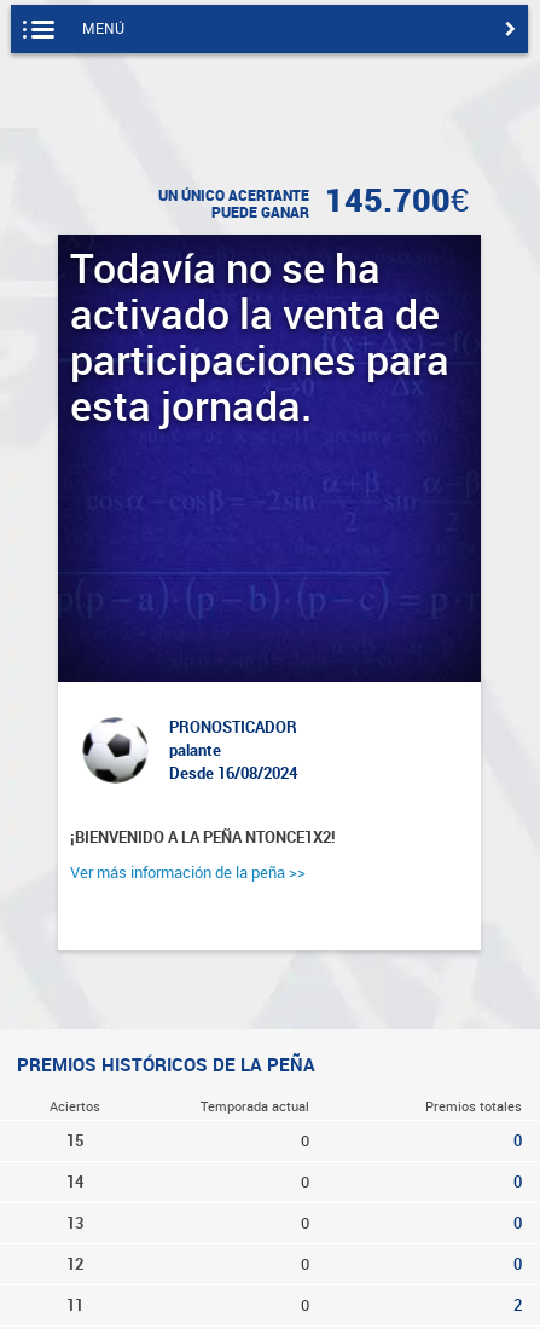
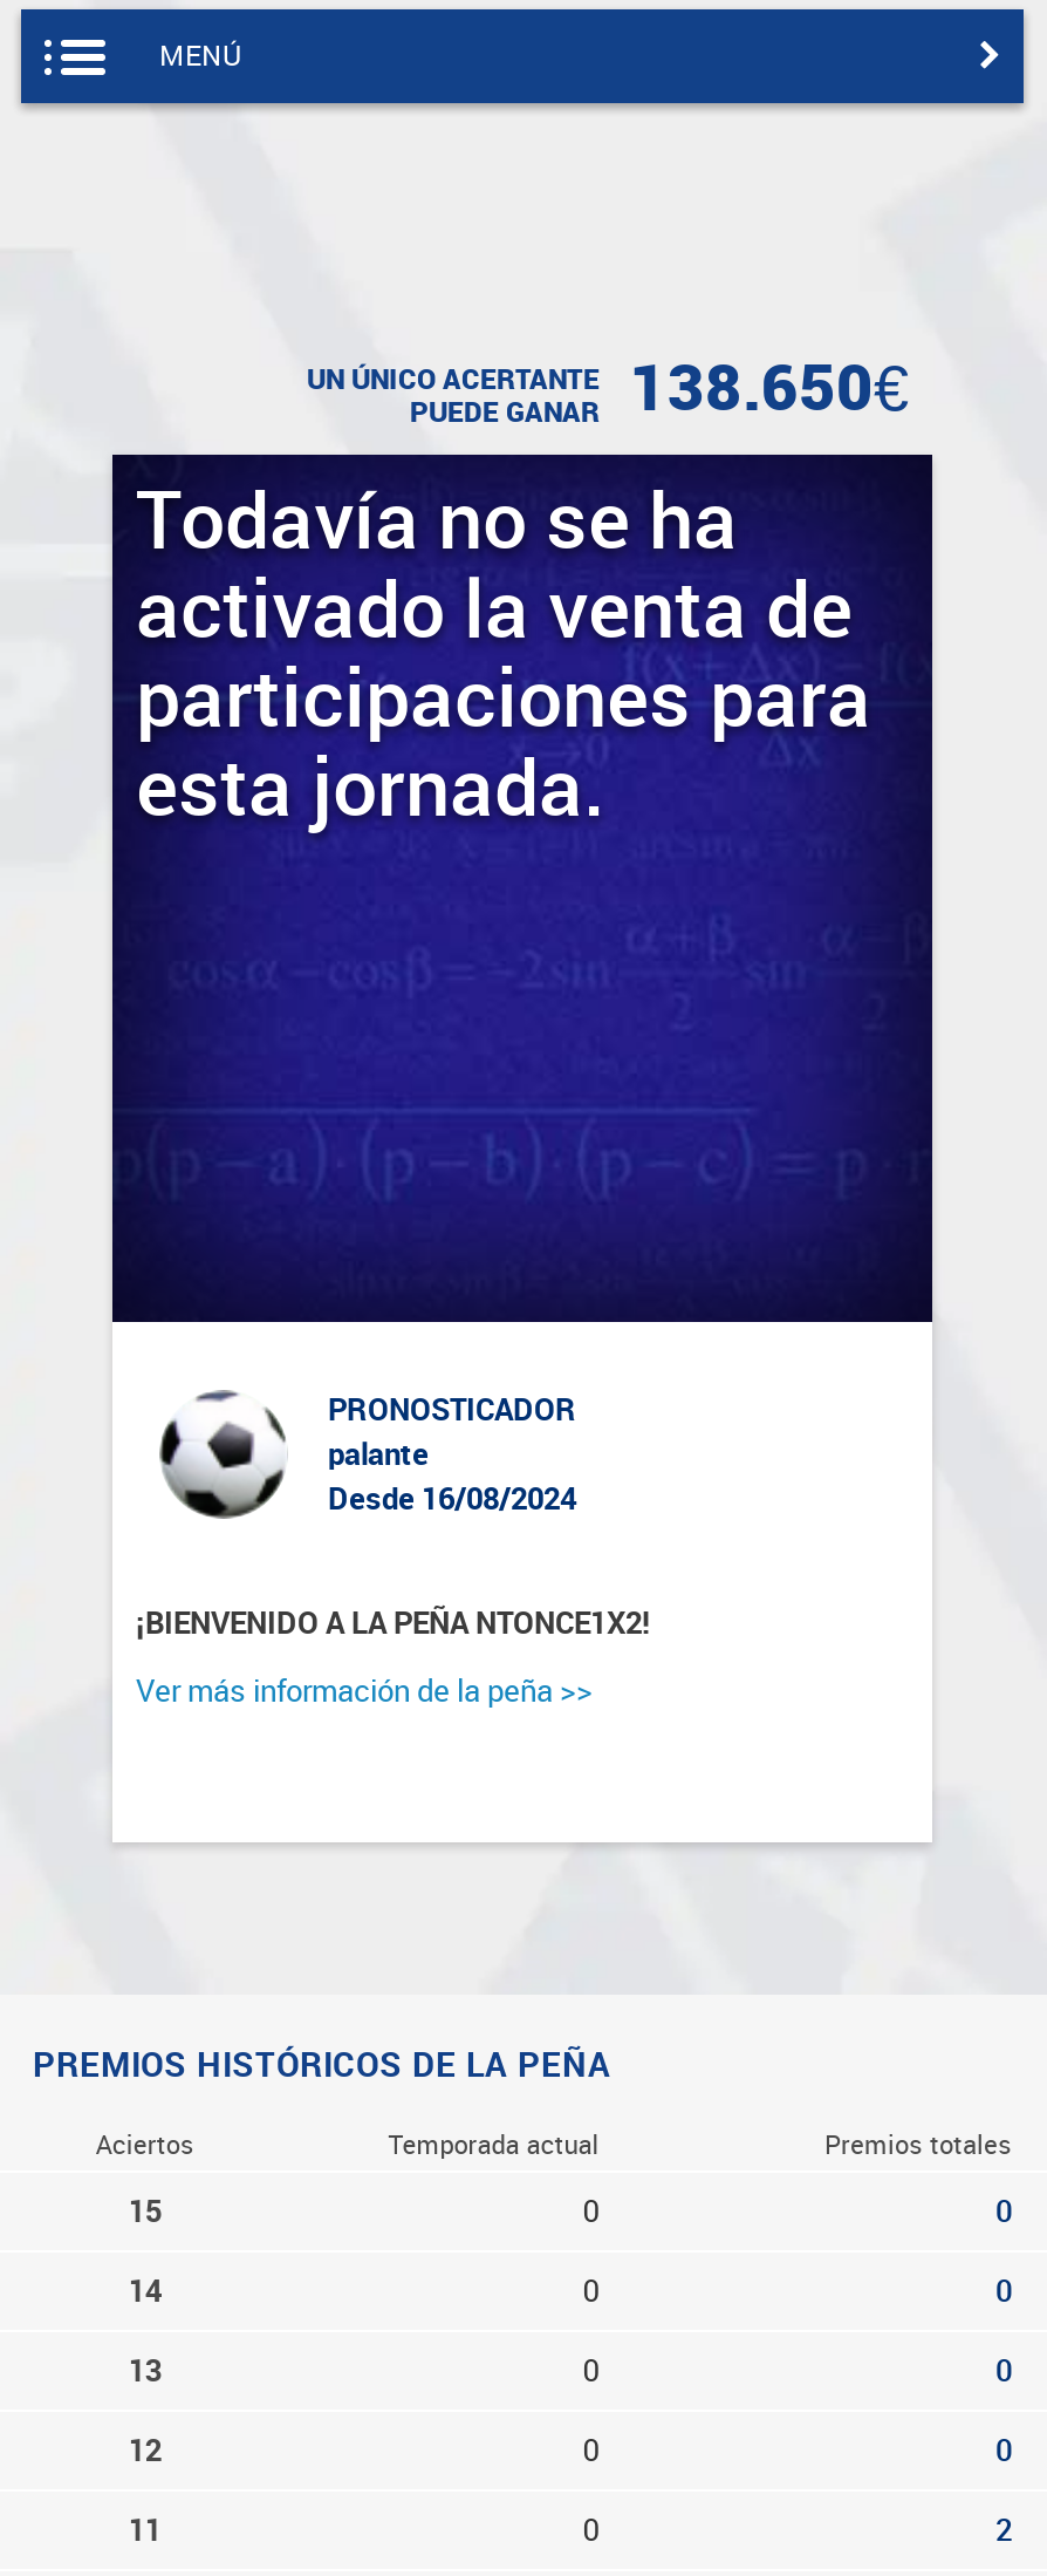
- UN ÚNICO ACERTANTE PUEDE GANAR 145.700€
+ UN ÚNICO ACERTANTE PUEDE GANAR 138.650€
